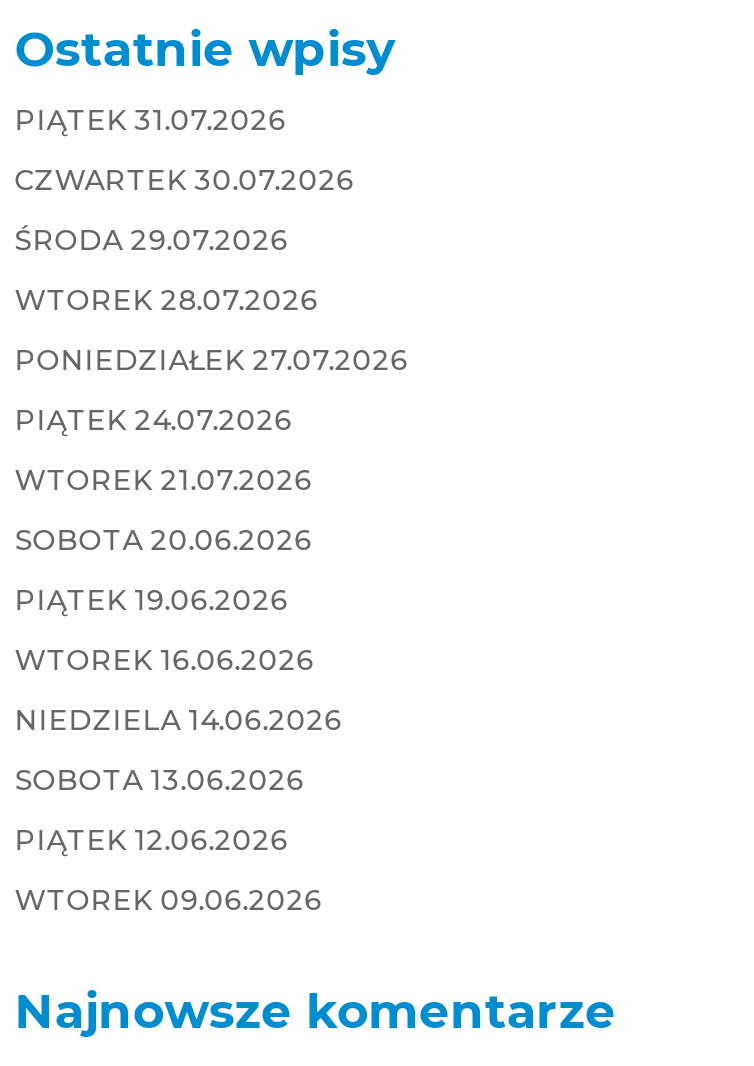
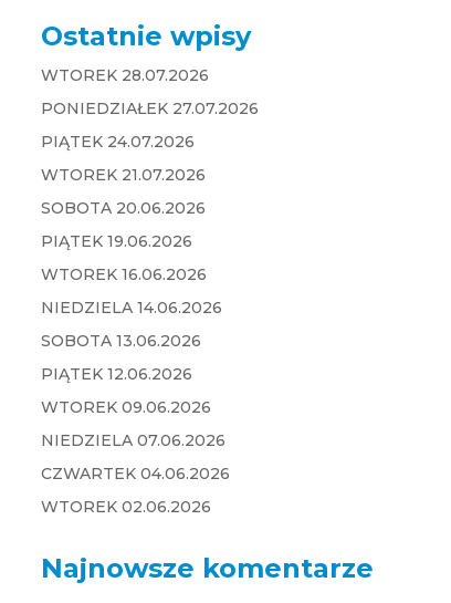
- PIĄTEK 31.07.2026
- CZWARTEK 30.07.2026
- ŚRODA 29.07.2026

moved up: WTOREK 28.07.2026 | PONIEDZIAŁEK 27.07.2026 | PIĄTEK 24.07.2026 | ... | PIĄTEK 12.06.2026 | WTOREK 09.06.2026

+ NIEDZIELA 07.06.2026
+ CZWARTEK 04.06.2026
+ WTOREK 02.06.2026
